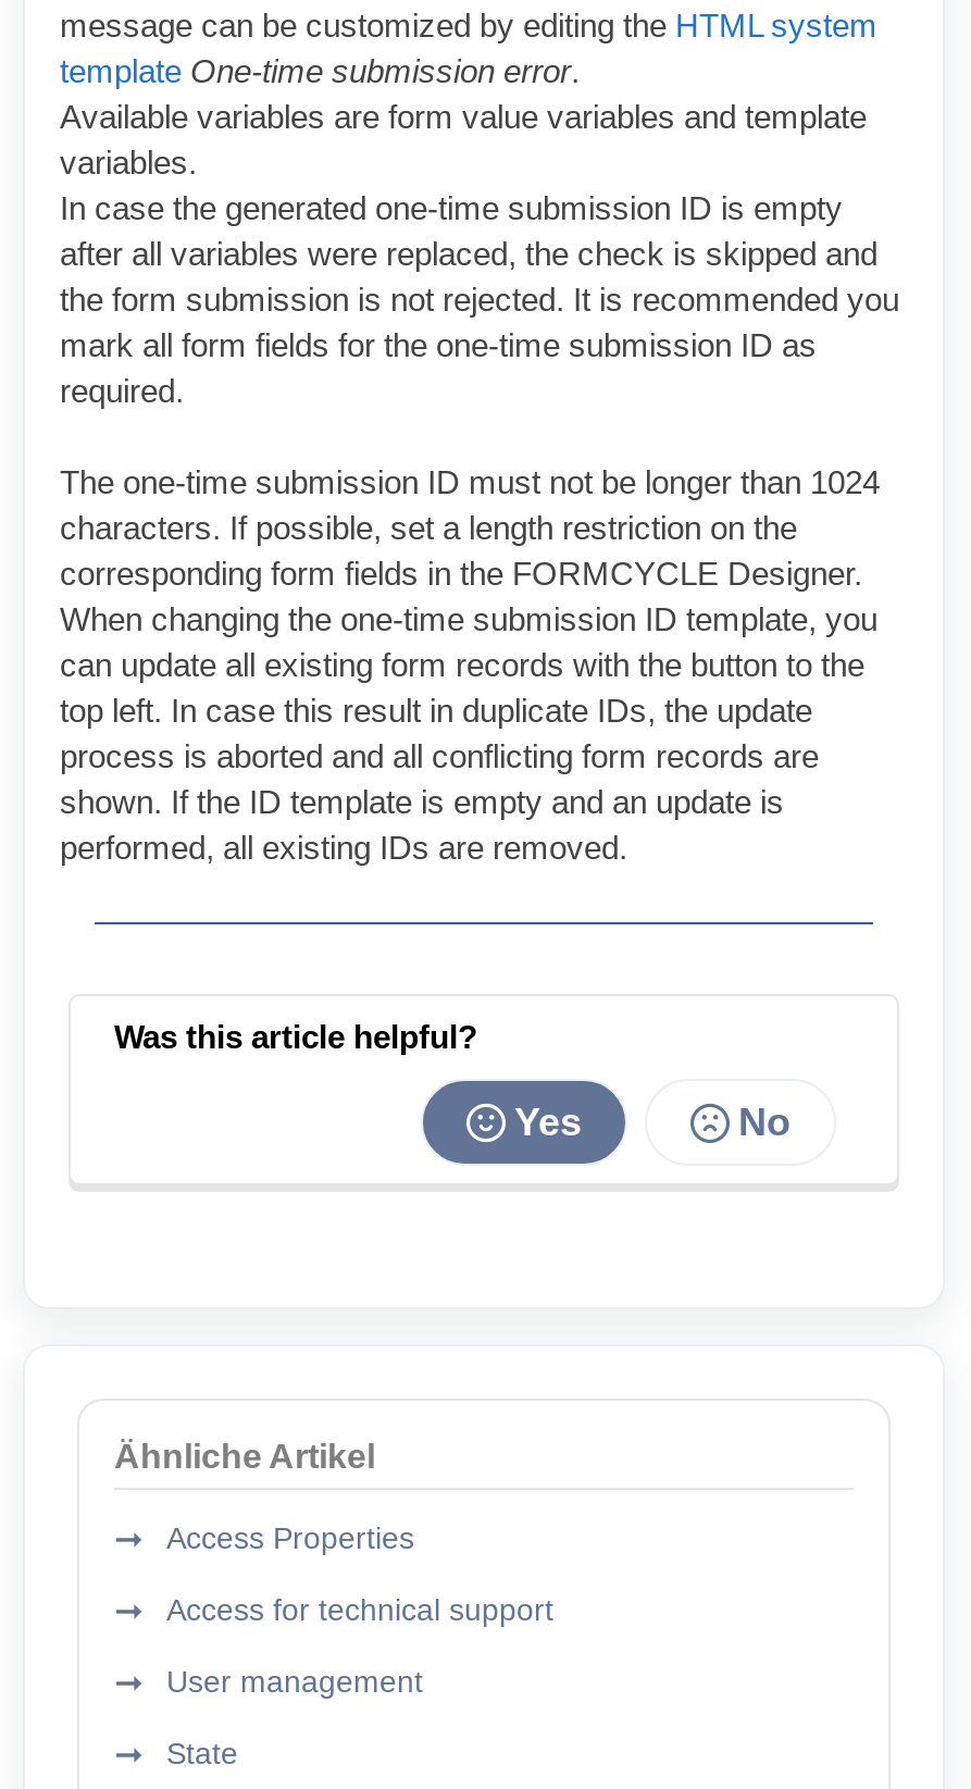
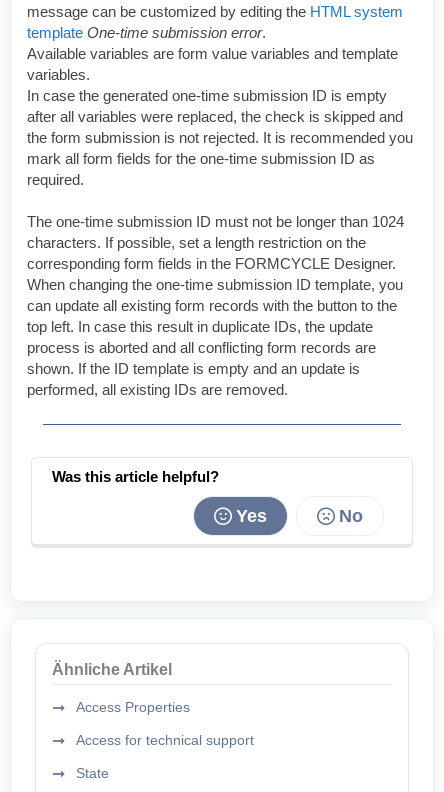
- User management
